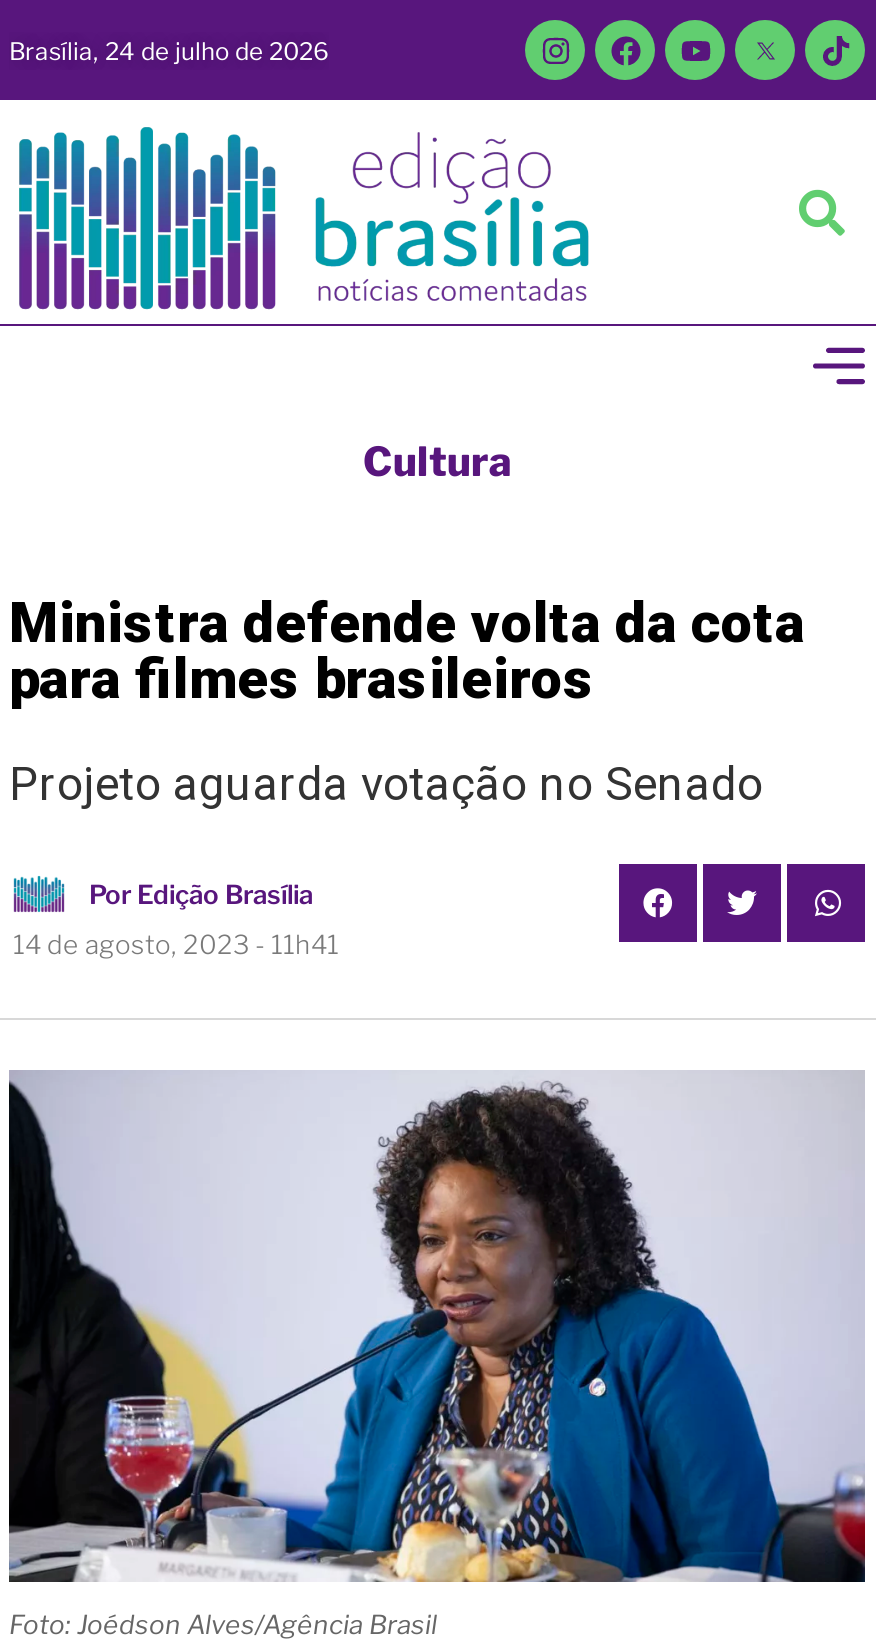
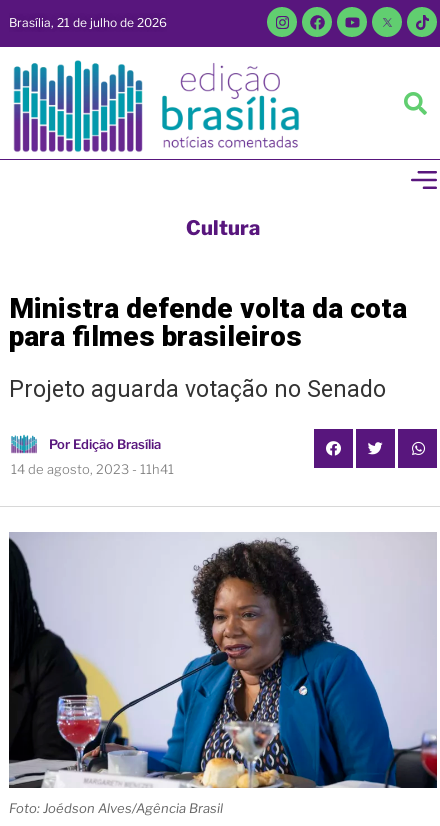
- Brasília, 24 de julho de 2026
+ Brasília, 21 de julho de 2026
